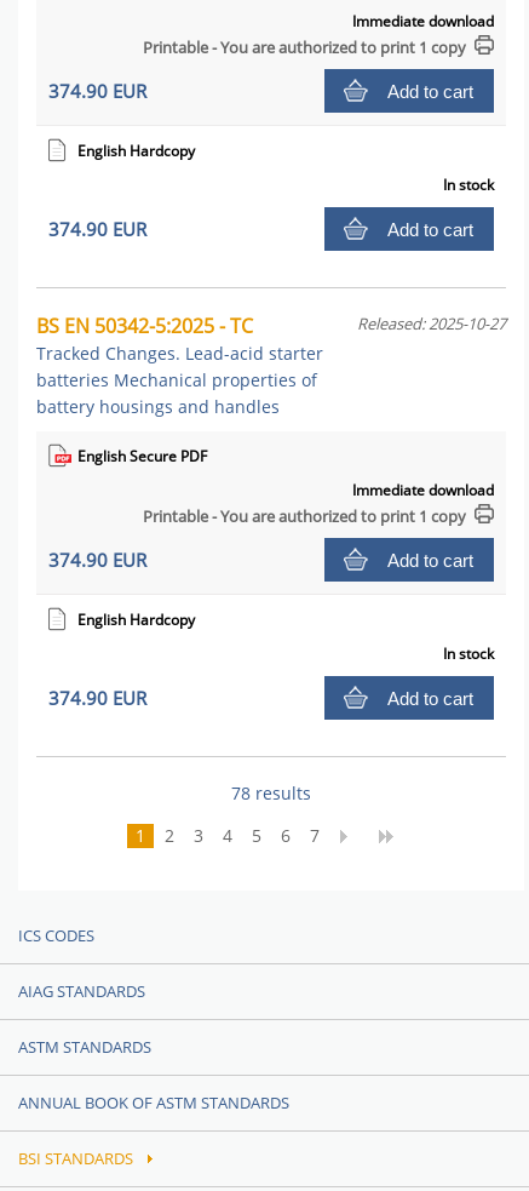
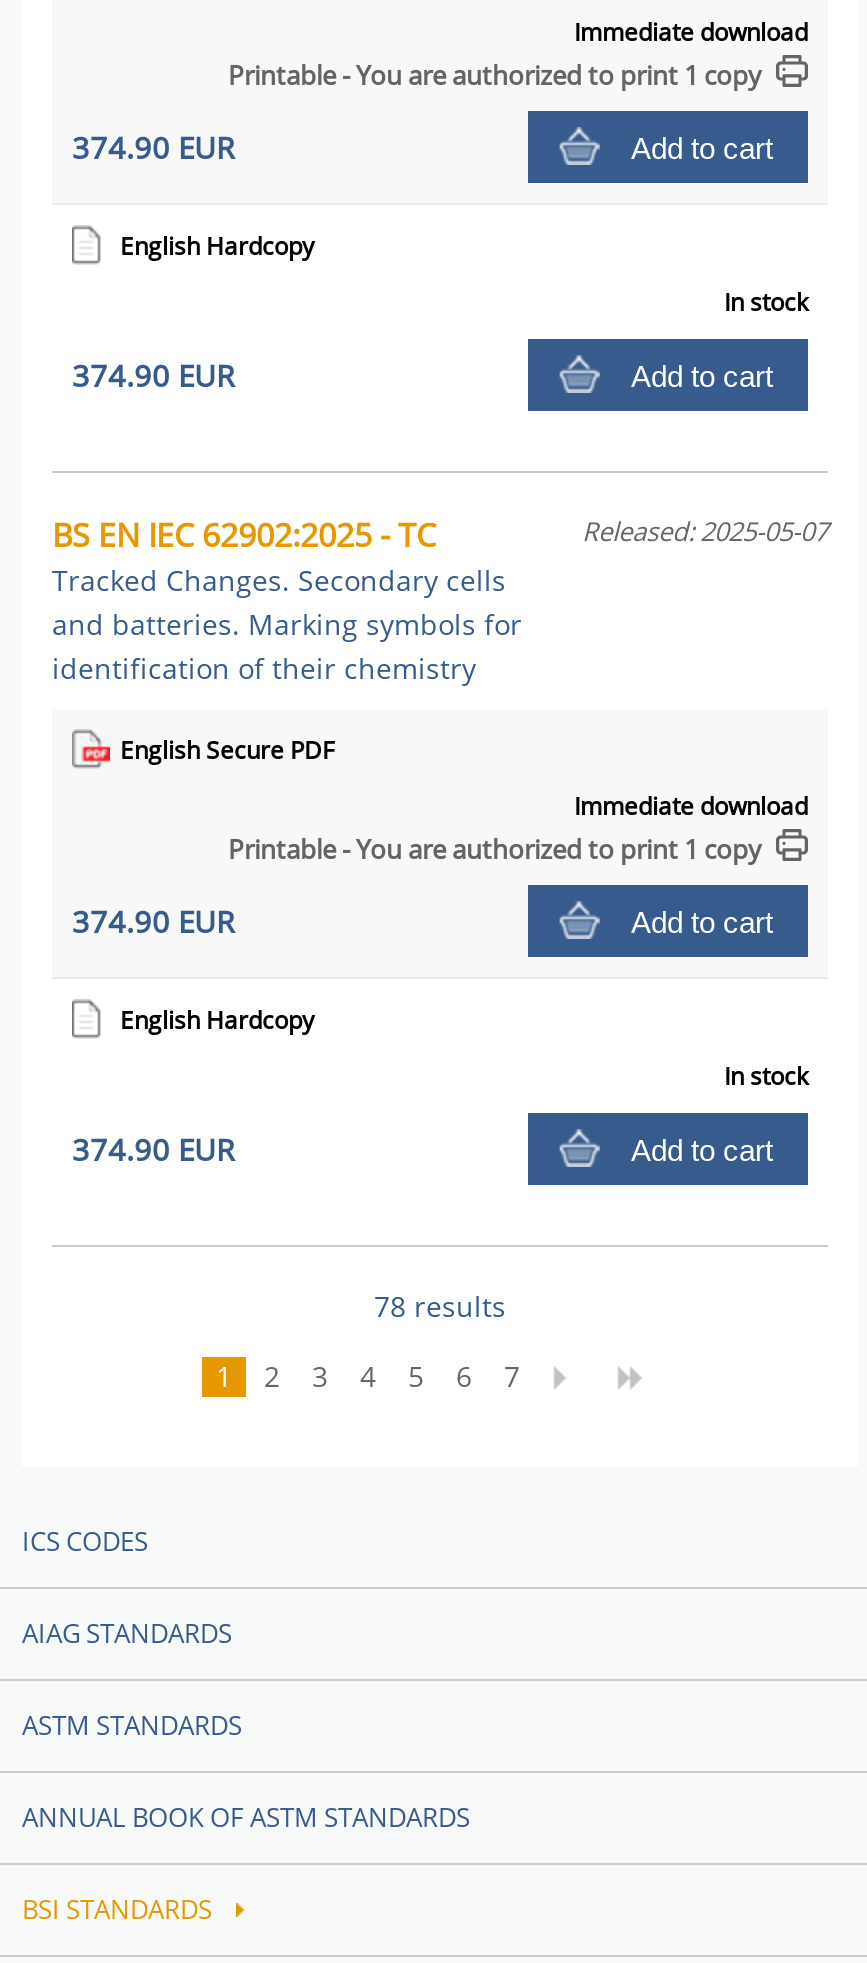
- BS EN 50342-5:2025 - TC
- Tracked Changes. Lead-acid starter
- batteries Mechanical properties of
- battery housings and handles
+ BS EN IEC 62902:2025 - TC
+ Tracked Changes. Secondary cells
+ and batteries. Marking symbols for
+ identification of their chemistry

- Released: 2025-10-27
+ Released: 2025-05-07
